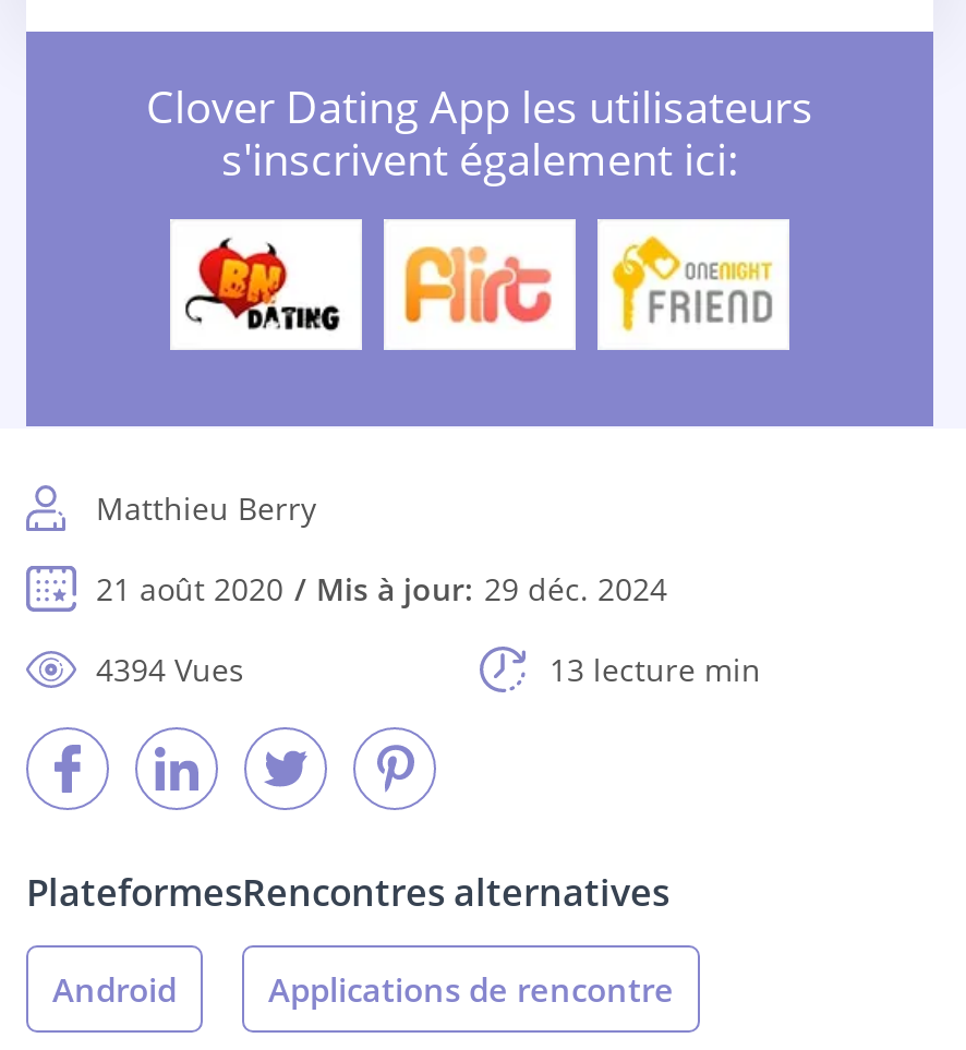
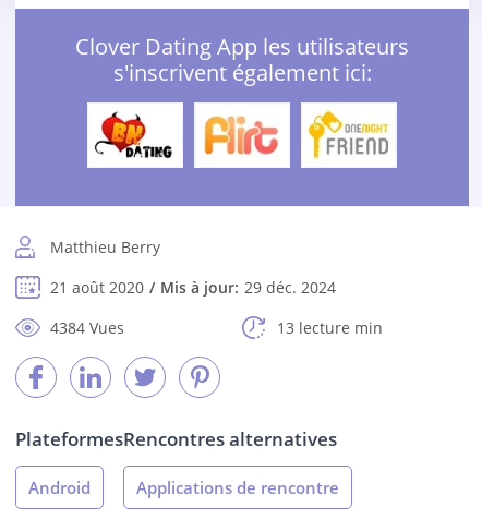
- 4394 Vues
+ 4384 Vues
